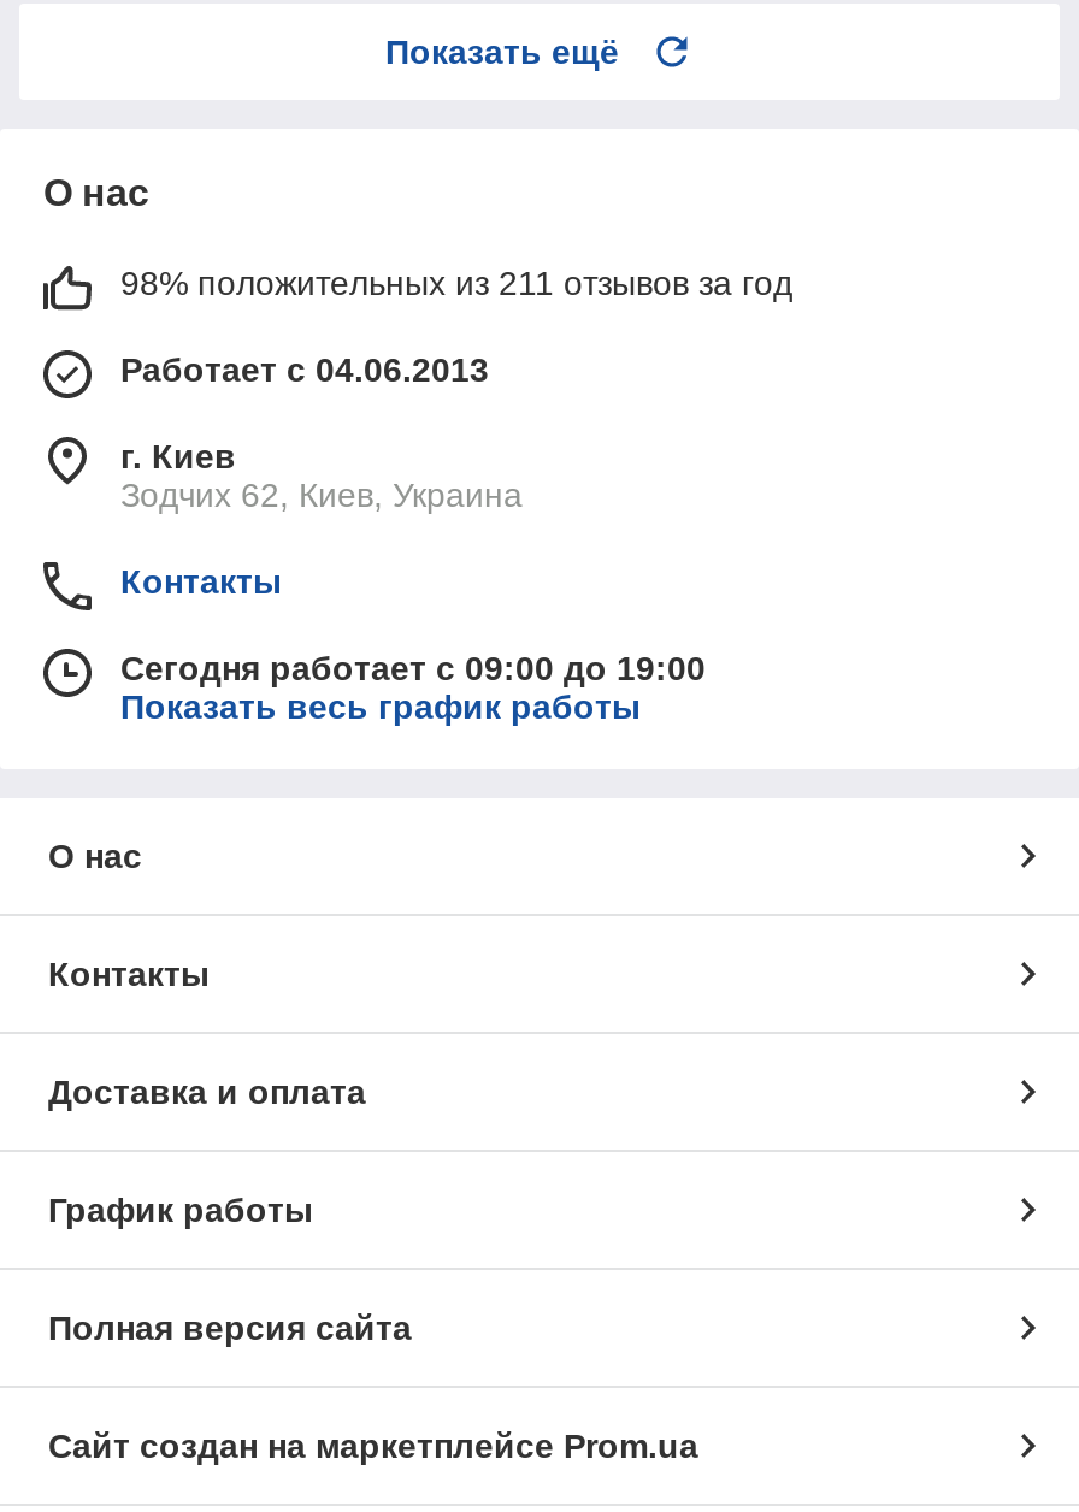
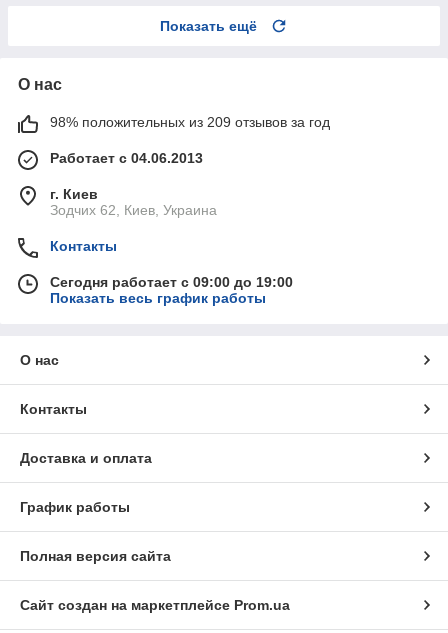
- 98% положительных из 211 отзывов за год
+ 98% положительных из 209 отзывов за год
